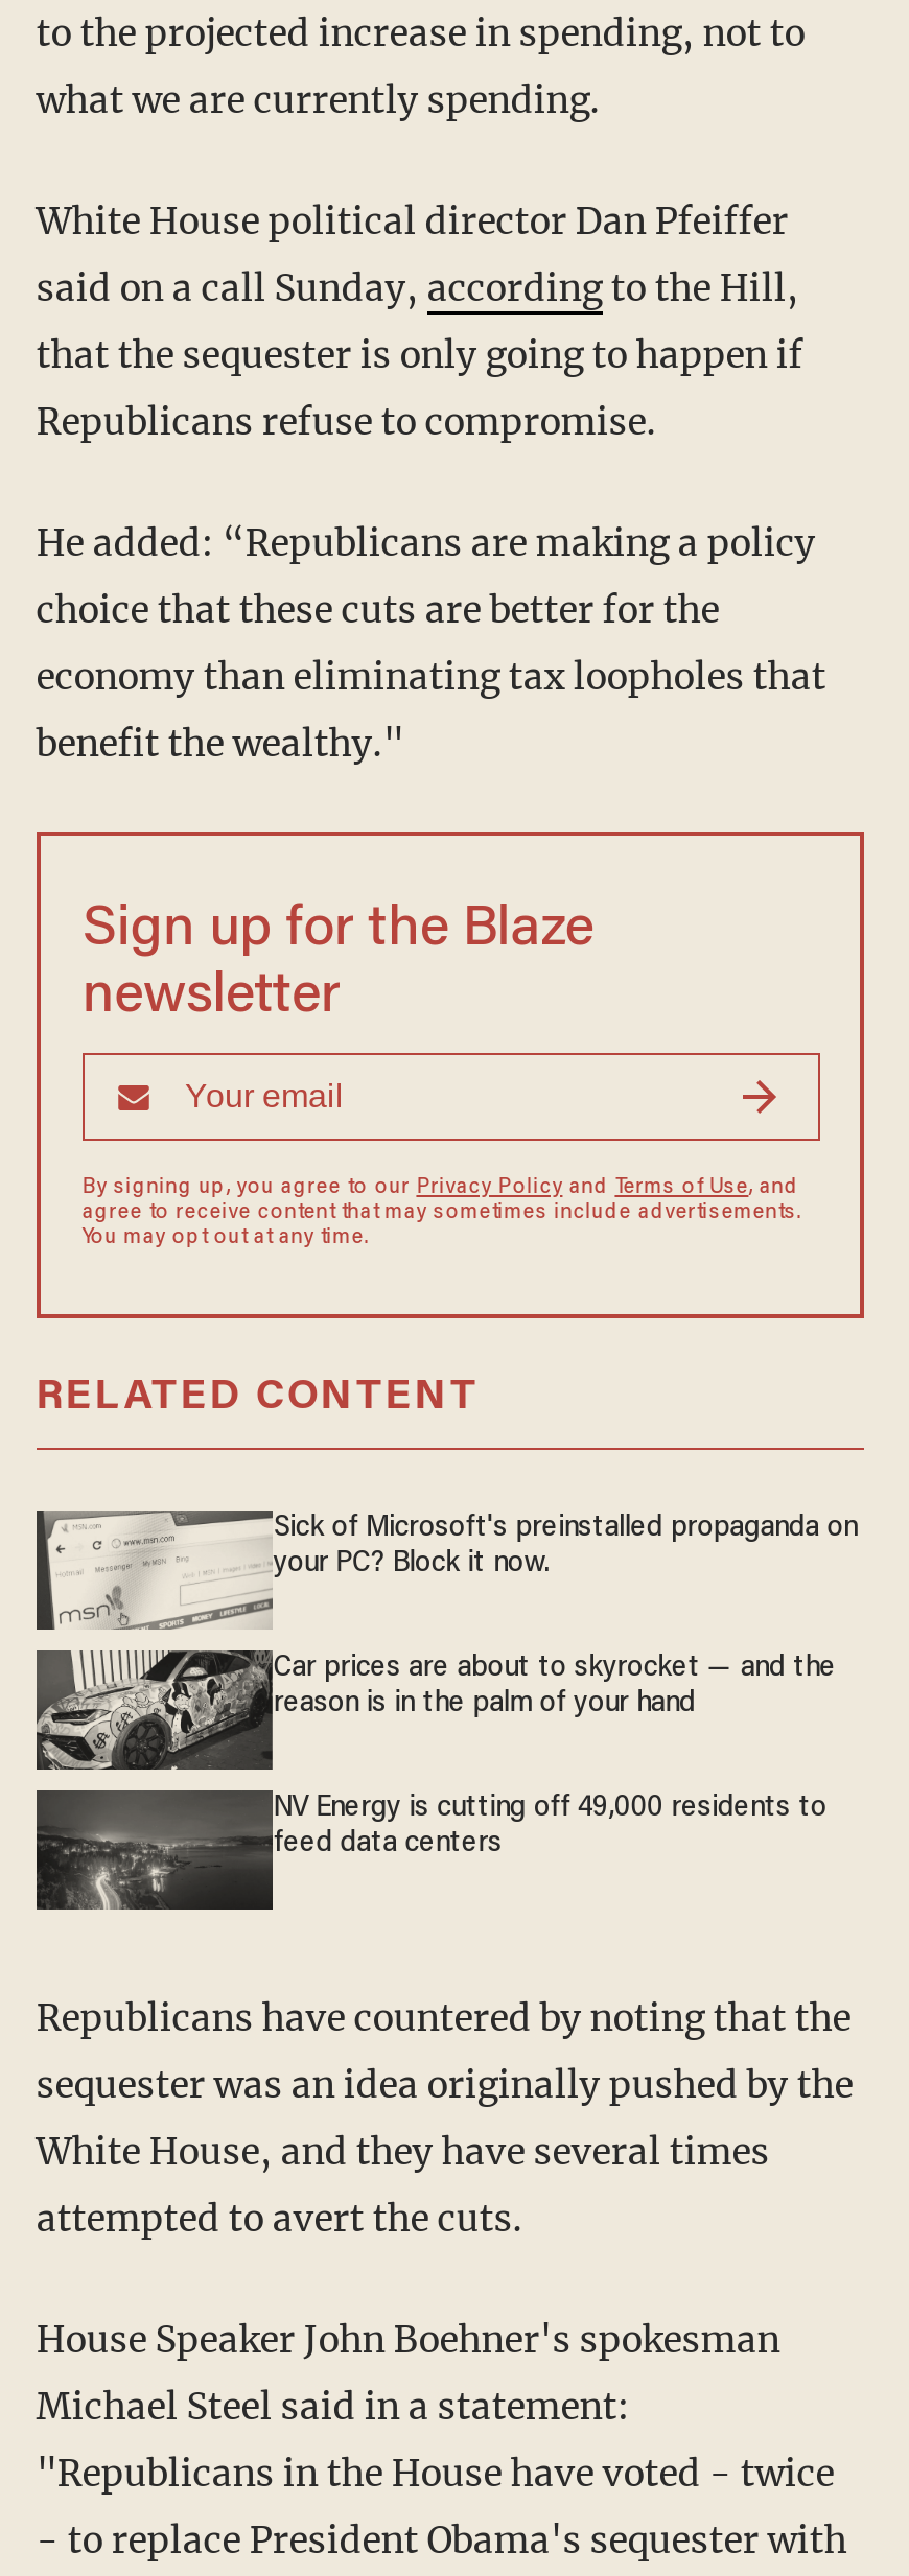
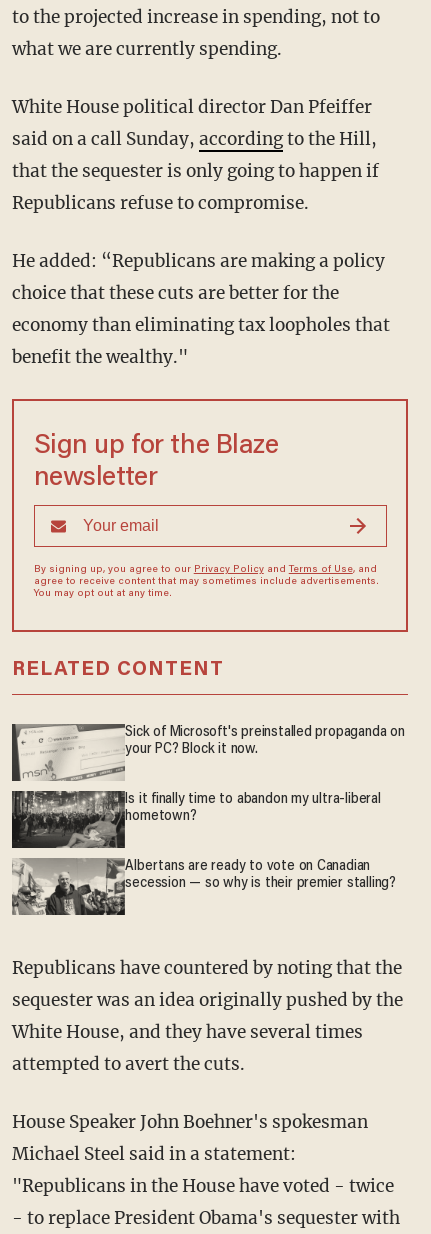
- [image]
- Car prices are about to skyrocket — and the
- reason is in the palm of your hand
+ [image]
+ Is it finally time to abandon my ultra-liberal
+ hometown?

- [image]
- NV Energy is cutting off 49,000 residents to
- feed data centers
+ [image]
+ Albertans are ready to vote on Canadian
+ secession — so why is their premier stalling?
